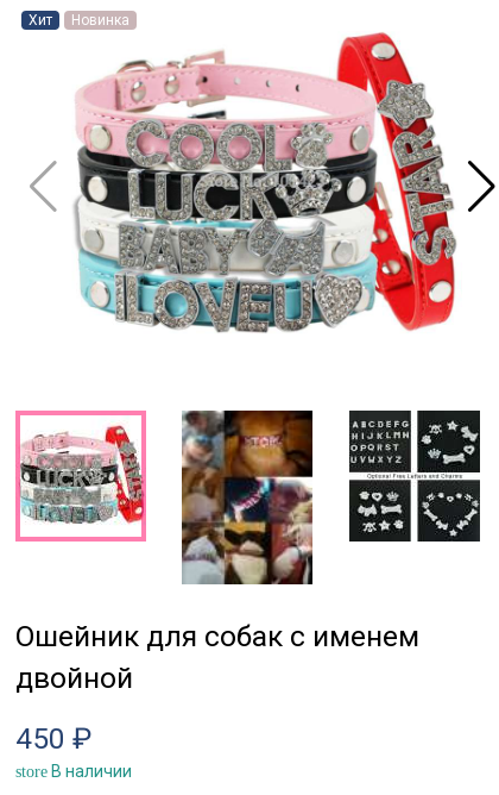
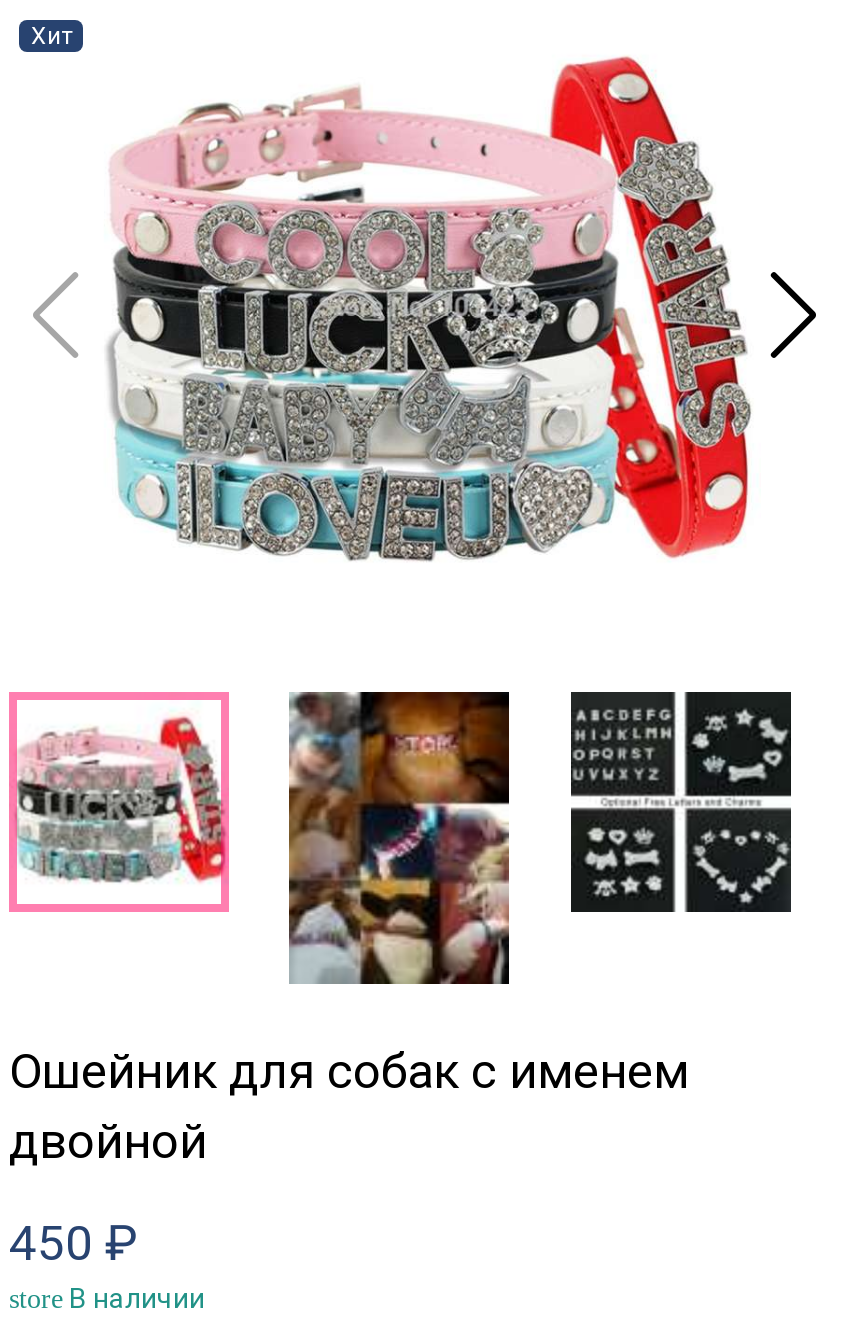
- Новинка
